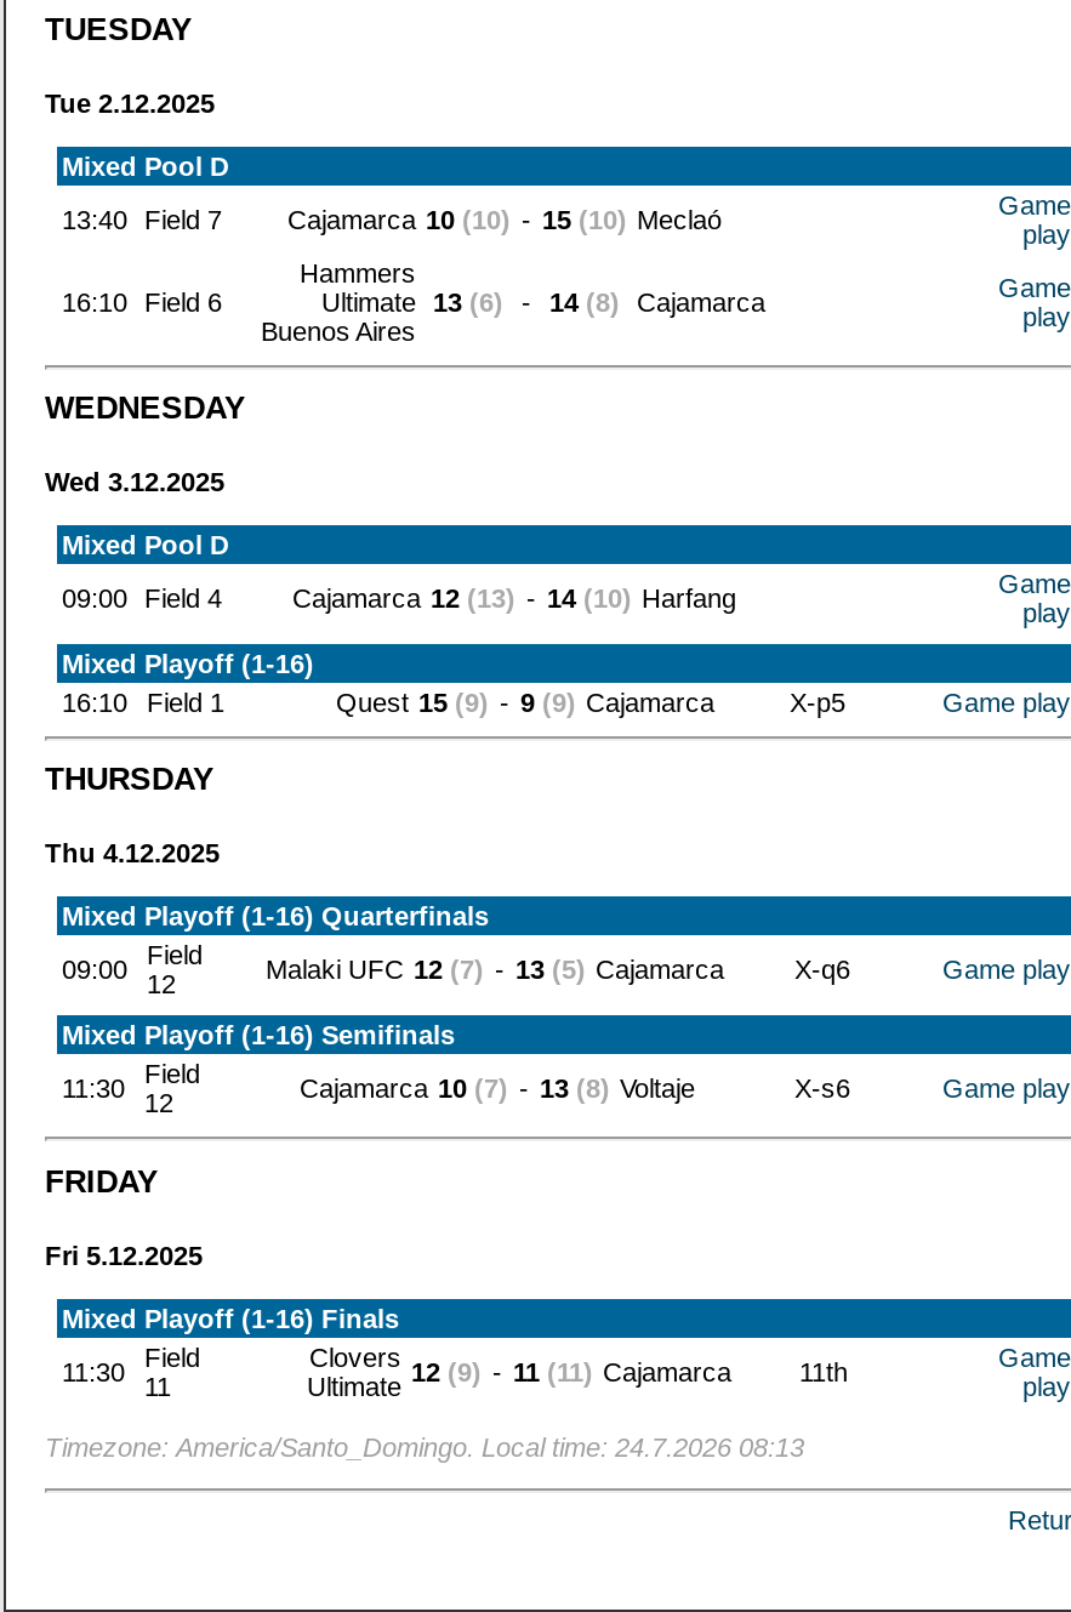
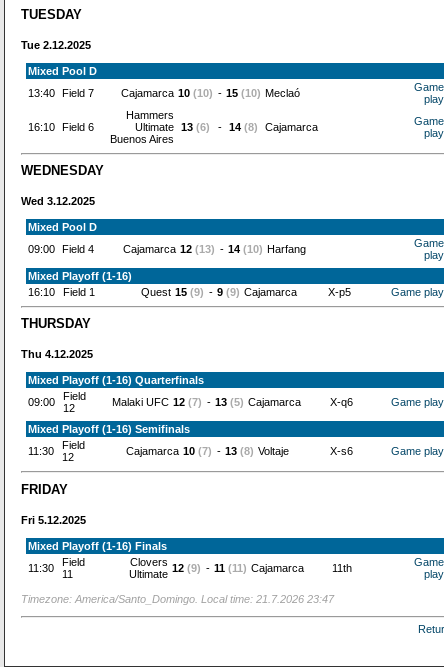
- Timezone: America/Santo_Domingo. Local time: 24.7.2026 08:13
+ Timezone: America/Santo_Domingo. Local time: 21.7.2026 23:47
